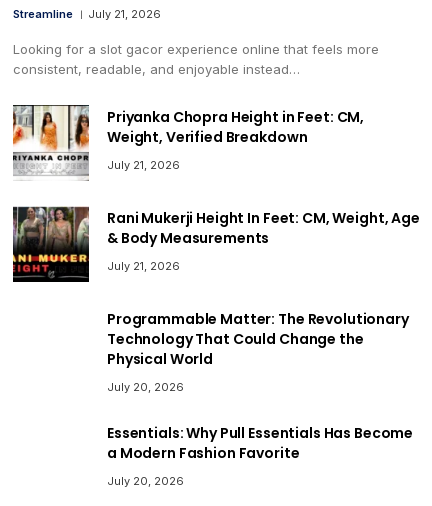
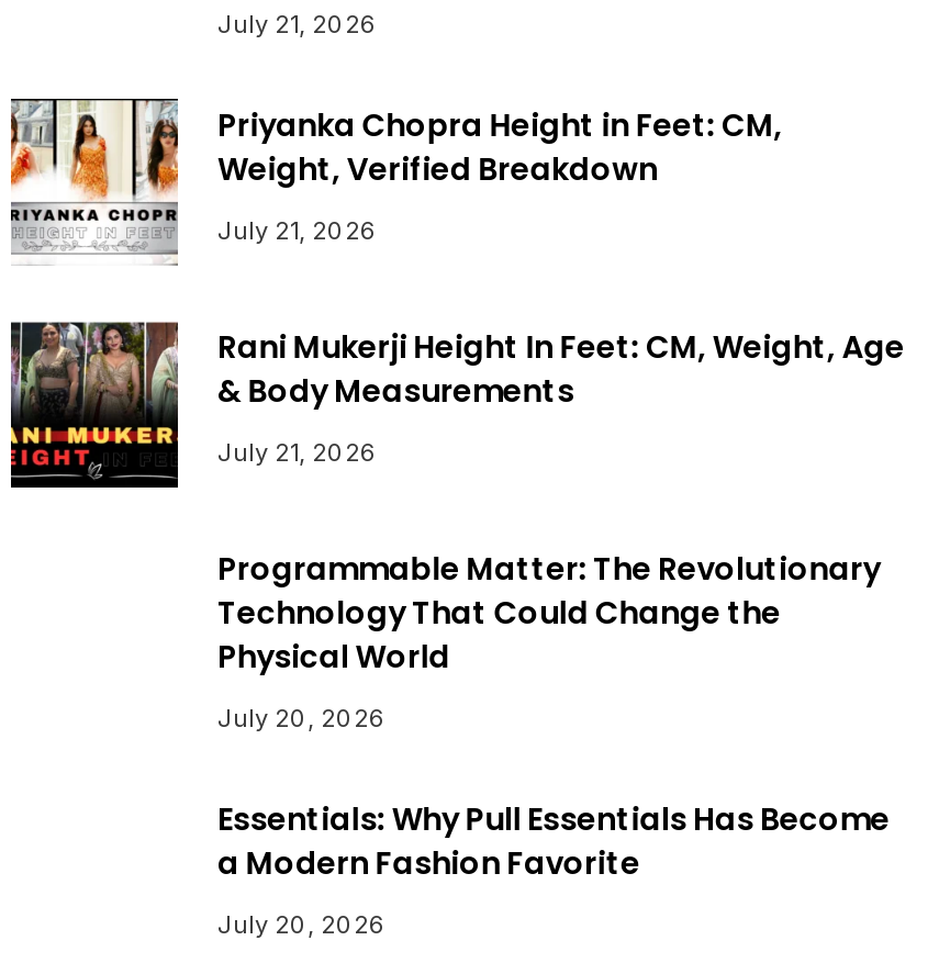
- Streamline

- Looking for a slot gacor experience online that feels more
- consistent, readable, and enjoyable instead…
